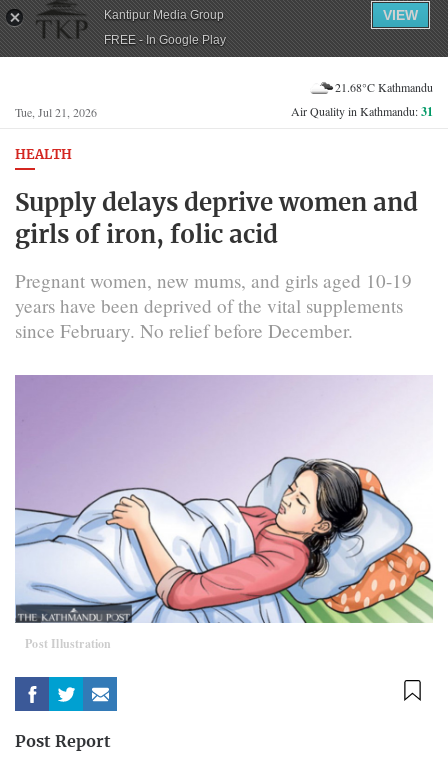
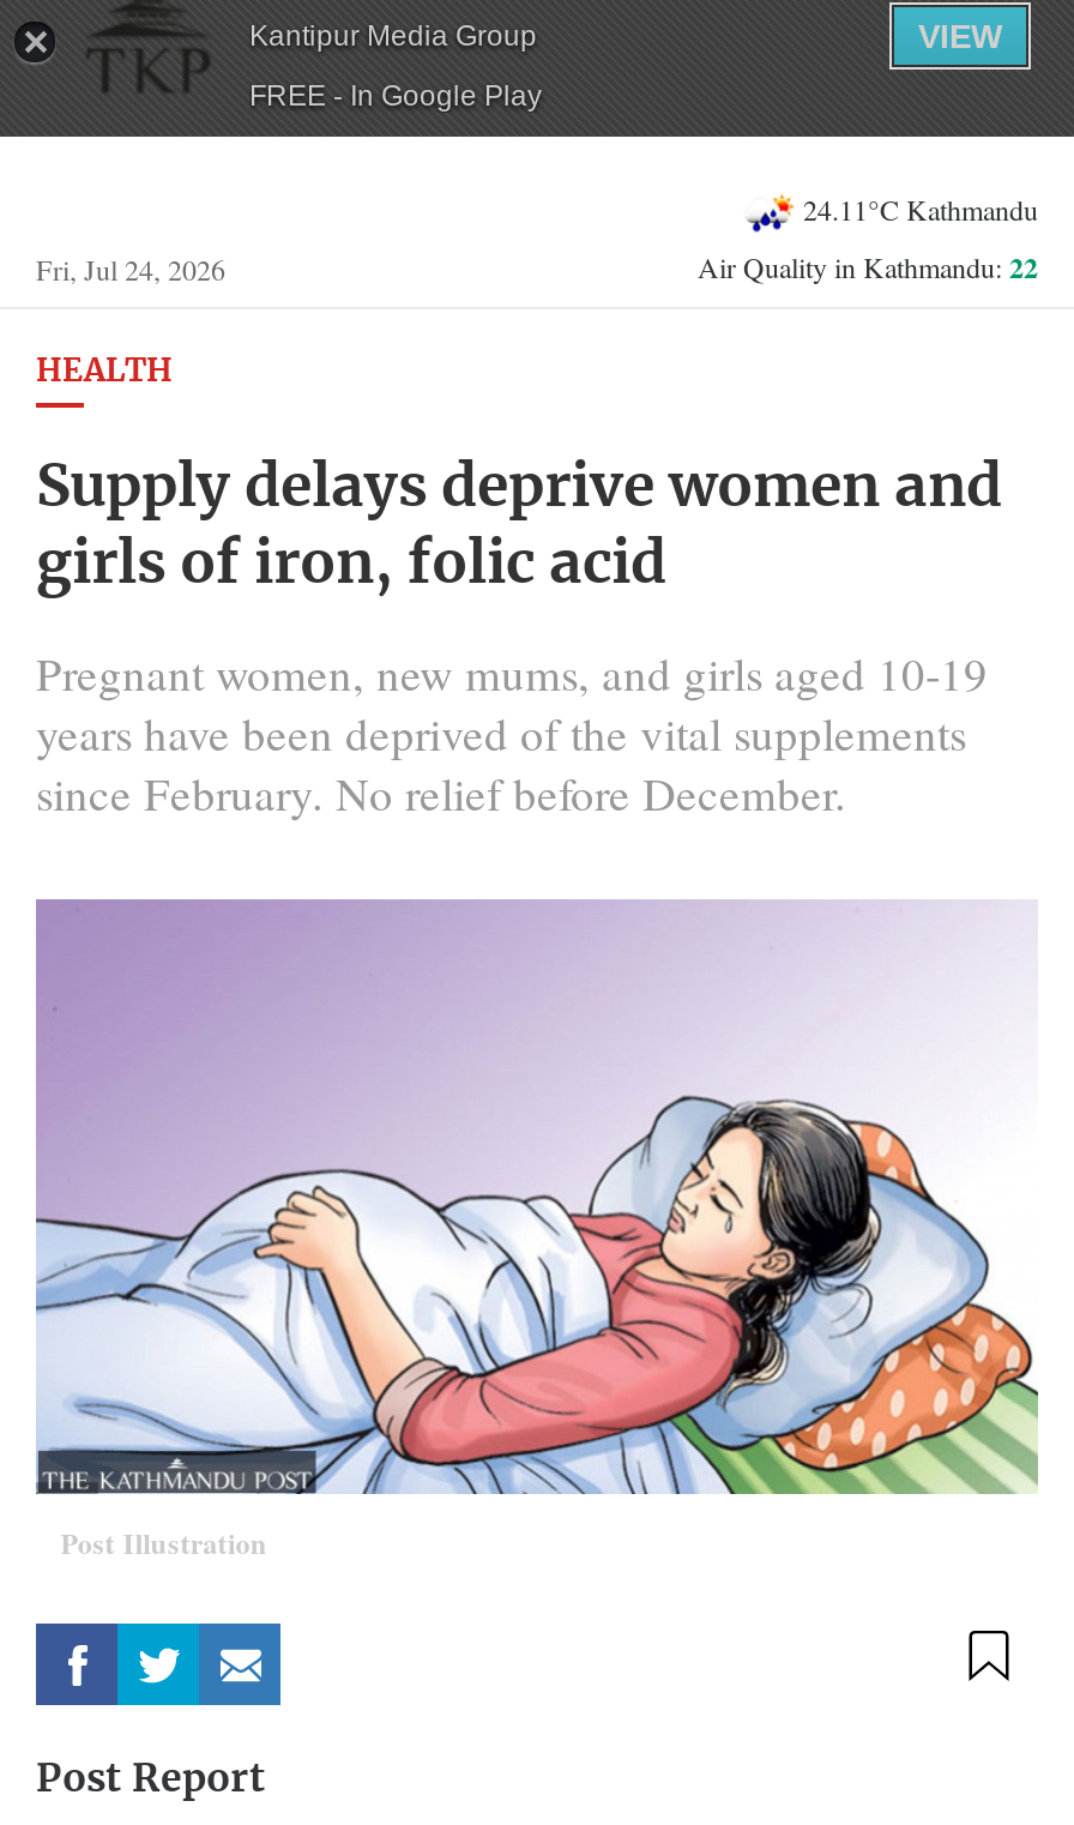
- 21.68°C Kathmandu
+ 24.11°C Kathmandu

- Tue, Jul 21, 2026
+ Fri, Jul 24, 2026

- Air Quality in Kathmandu: 31
+ Air Quality in Kathmandu: 22
